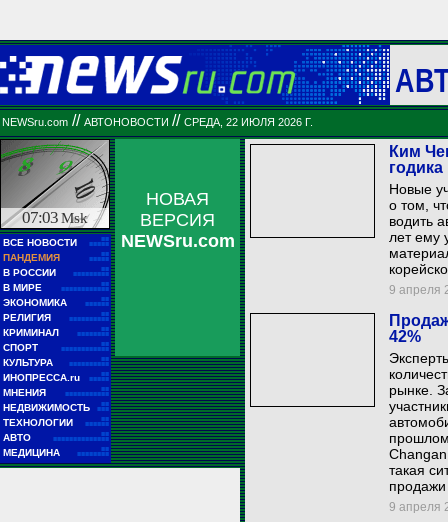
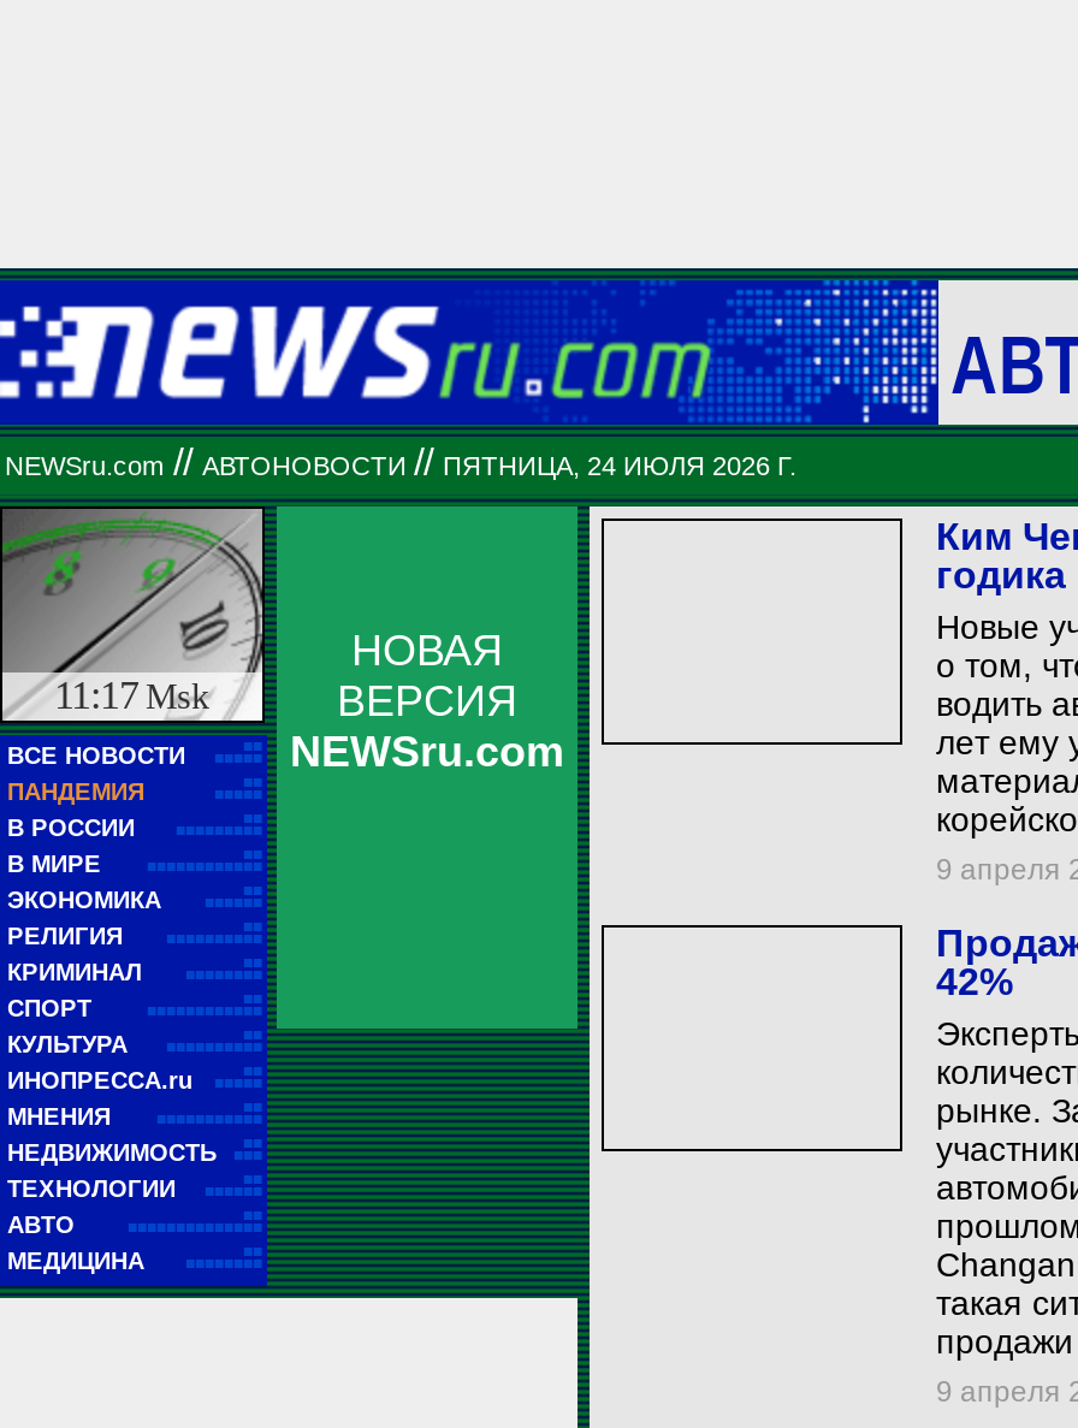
- NEWSru.com // АВТОНОВОСТИ // СРЕДА, 22 ИЮЛЯ 2026 Г.
+ NEWSru.com // АВТОНОВОСТИ // ПЯТНИЦА, 24 ИЮЛЯ 2026 Г.

- 07:03 Msk
+ 11:17 Msk
